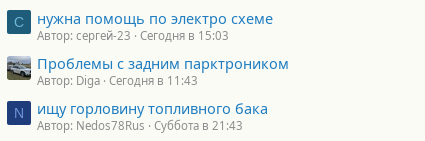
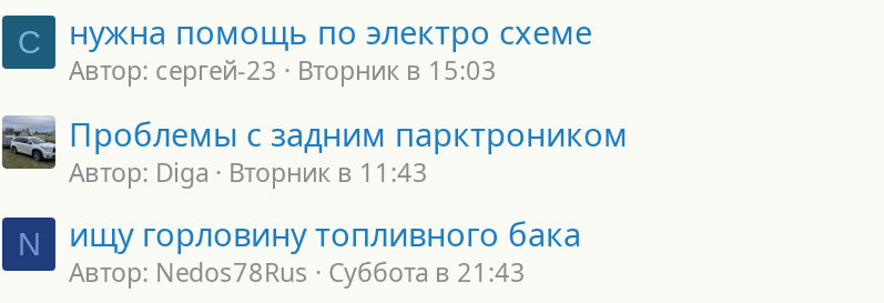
- Автор: сергей-23 Сегодня в 15:03
+ Автор: сергей-23 Вторник в 15:03

- Автор: Diga Сегодня в 11:43
+ Автор: Diga Вторник в 11:43
